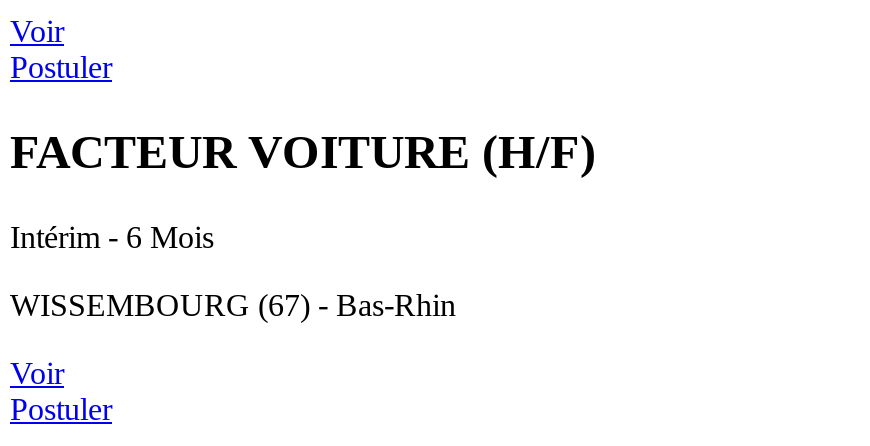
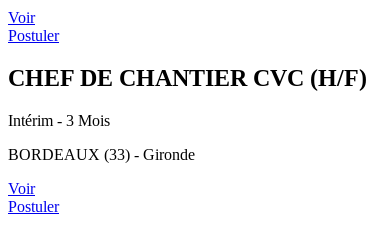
- FACTEUR VOITURE (H/F)
+ CHEF DE CHANTIER CVC (H/F)

- Intérim - 6 Mois
+ Intérim - 3 Mois

- WISSEMBOURG (67) - Bas-Rhin
+ BORDEAUX (33) - Gironde
